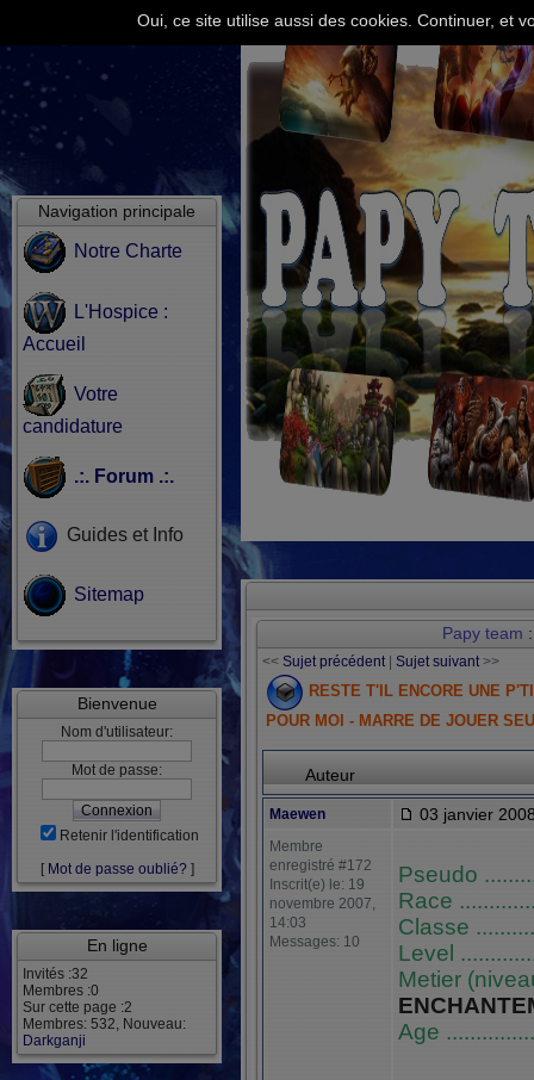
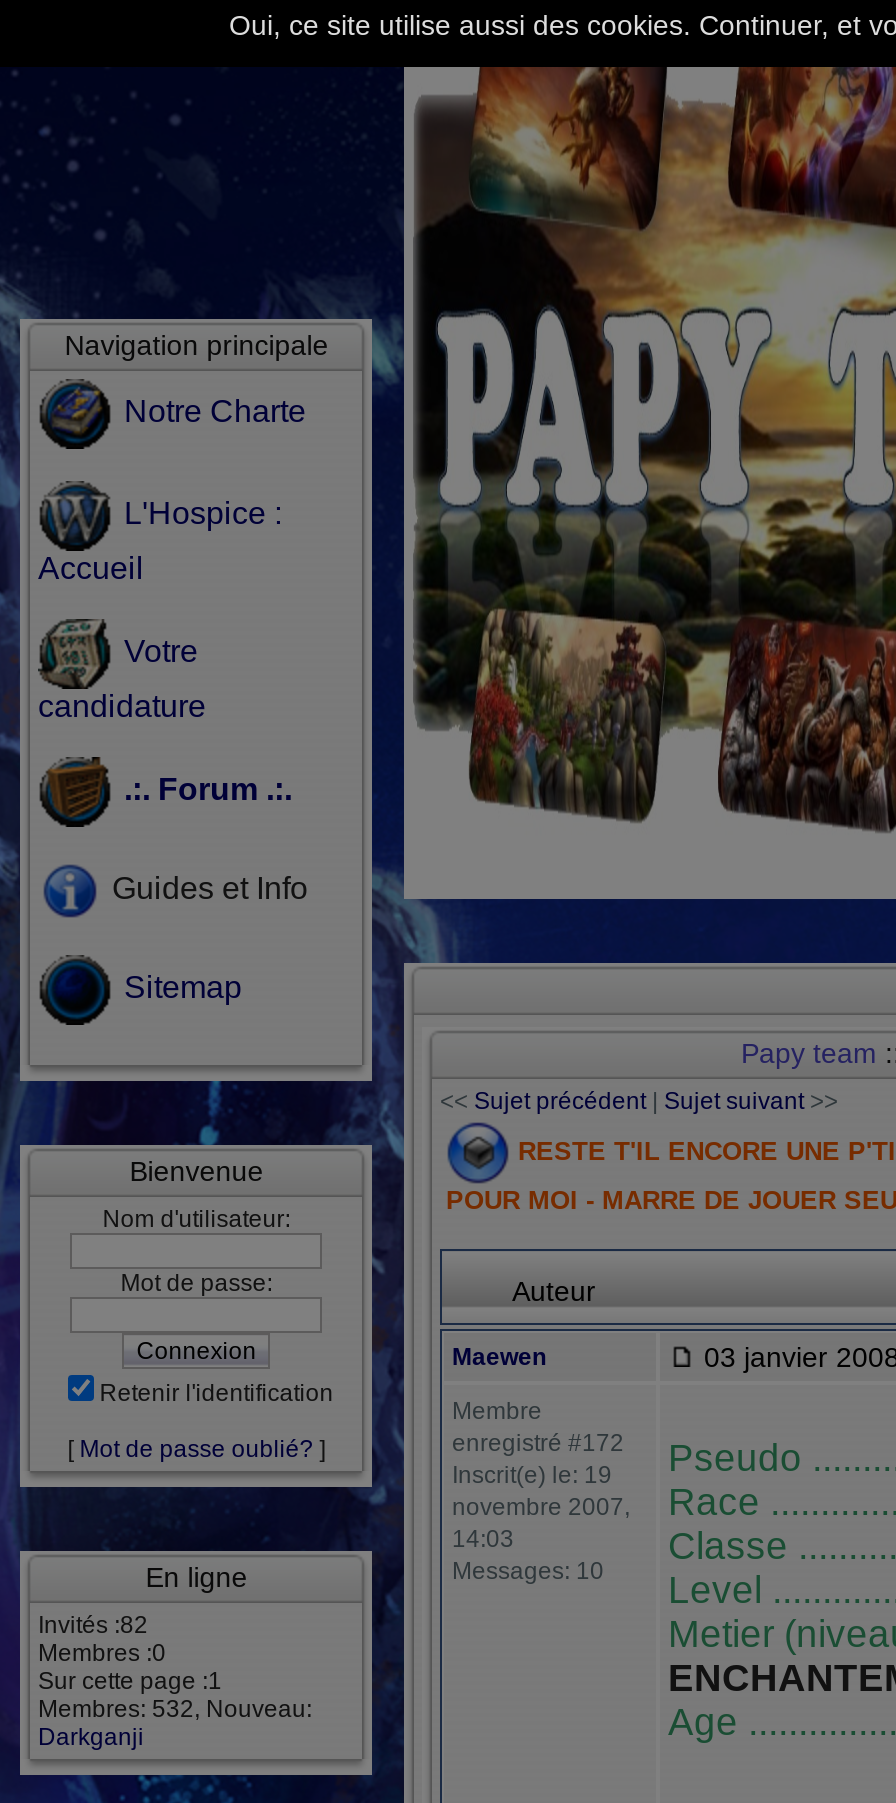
- Invités :32
+ Invités :82

- Sur cette page :2
+ Sur cette page :1
